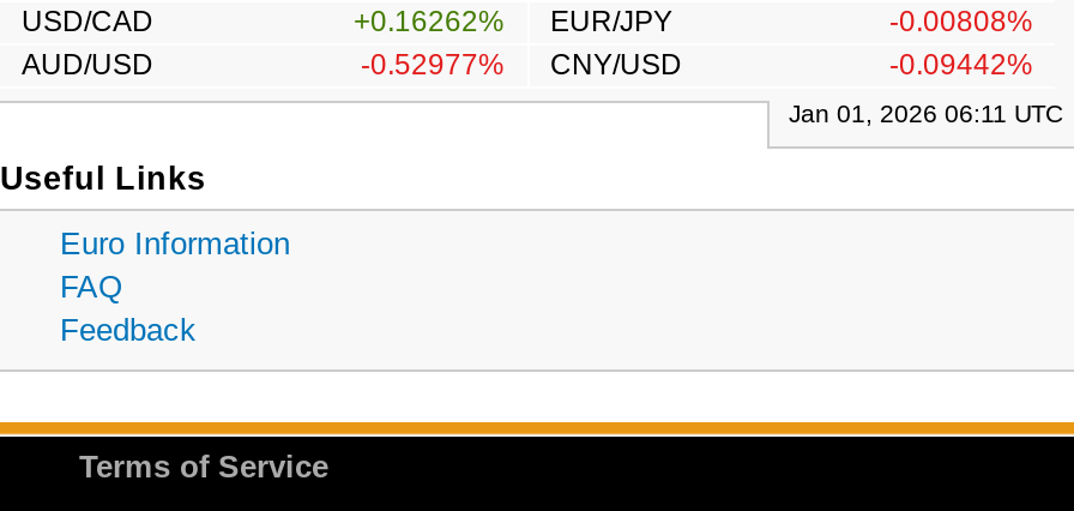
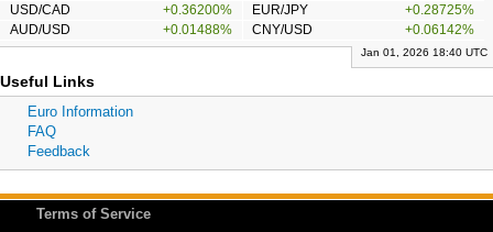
- +0.16262% EUR/JPY
+ +0.36200% EUR/JPY

- -0.00808%
+ +0.28725%

- -0.52977% CNY/USD
+ +0.01488% CNY/USD

- -0.09442%
+ +0.06142%

- Jan 01, 2026 06:11 UTC
+ Jan 01, 2026 18:40 UTC
